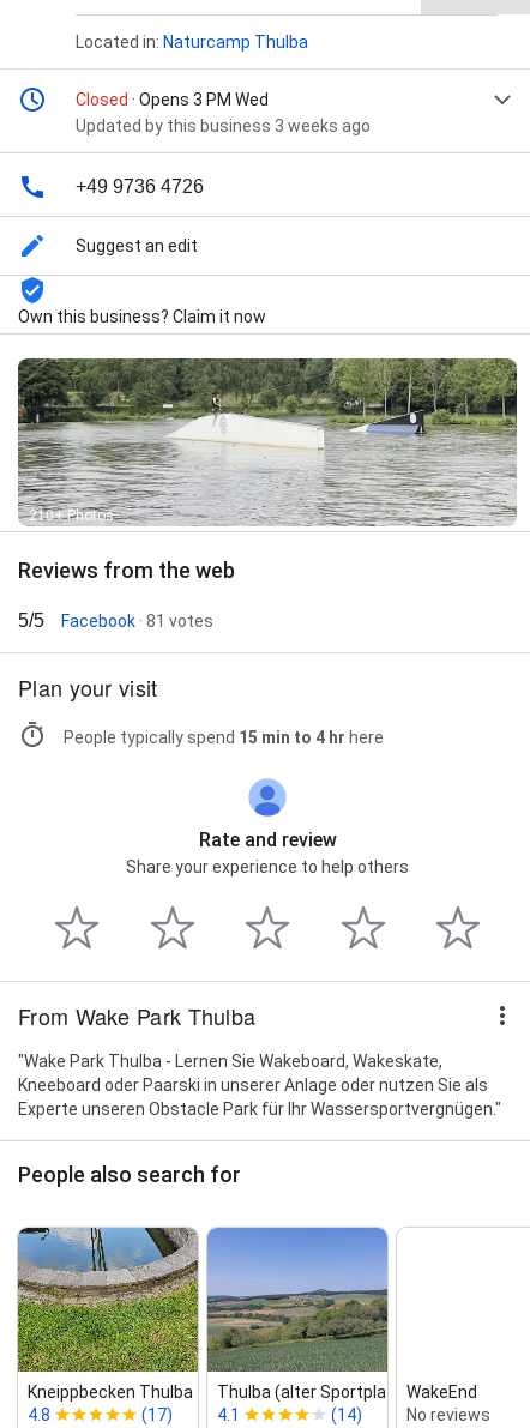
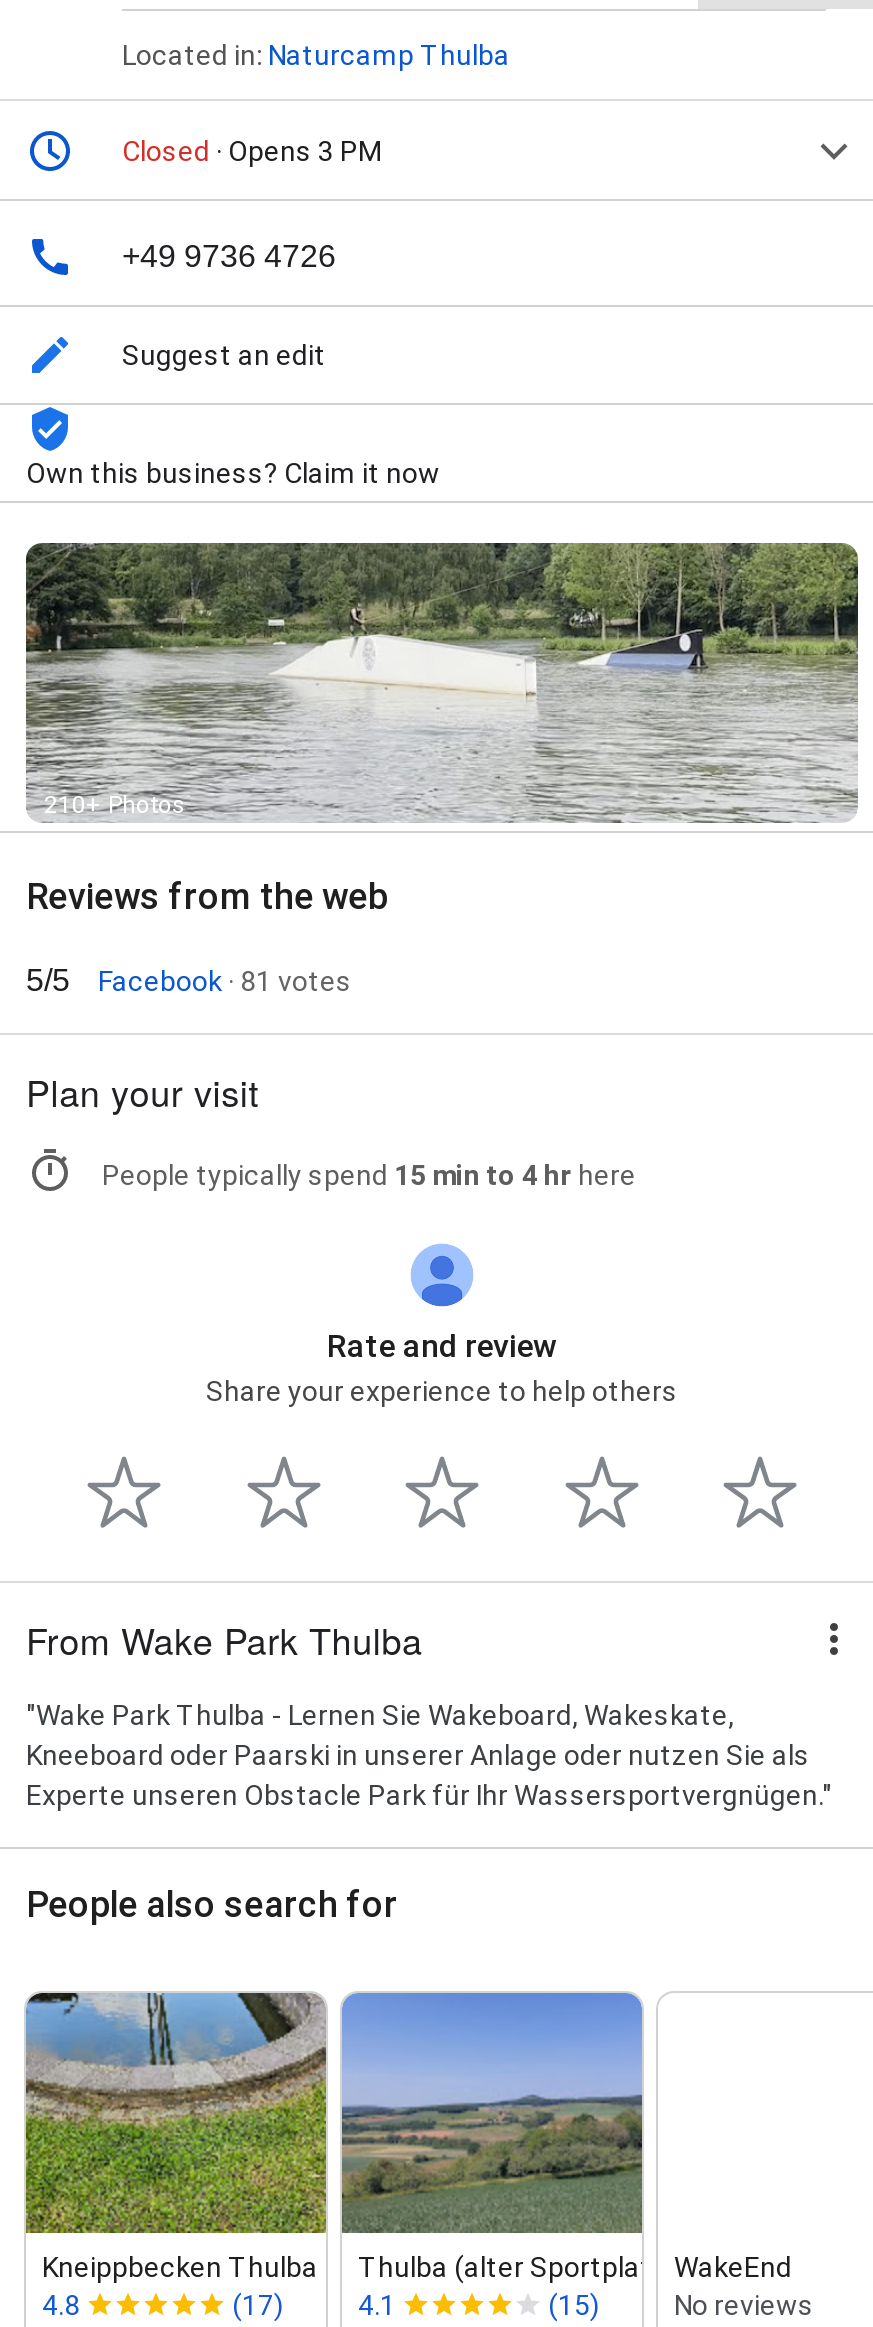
- Closed · Opens 3 PM Wed
- Updated by this business 3 weeks ago
+ Closed · Opens 3 PM

- (14)
+ (15)
